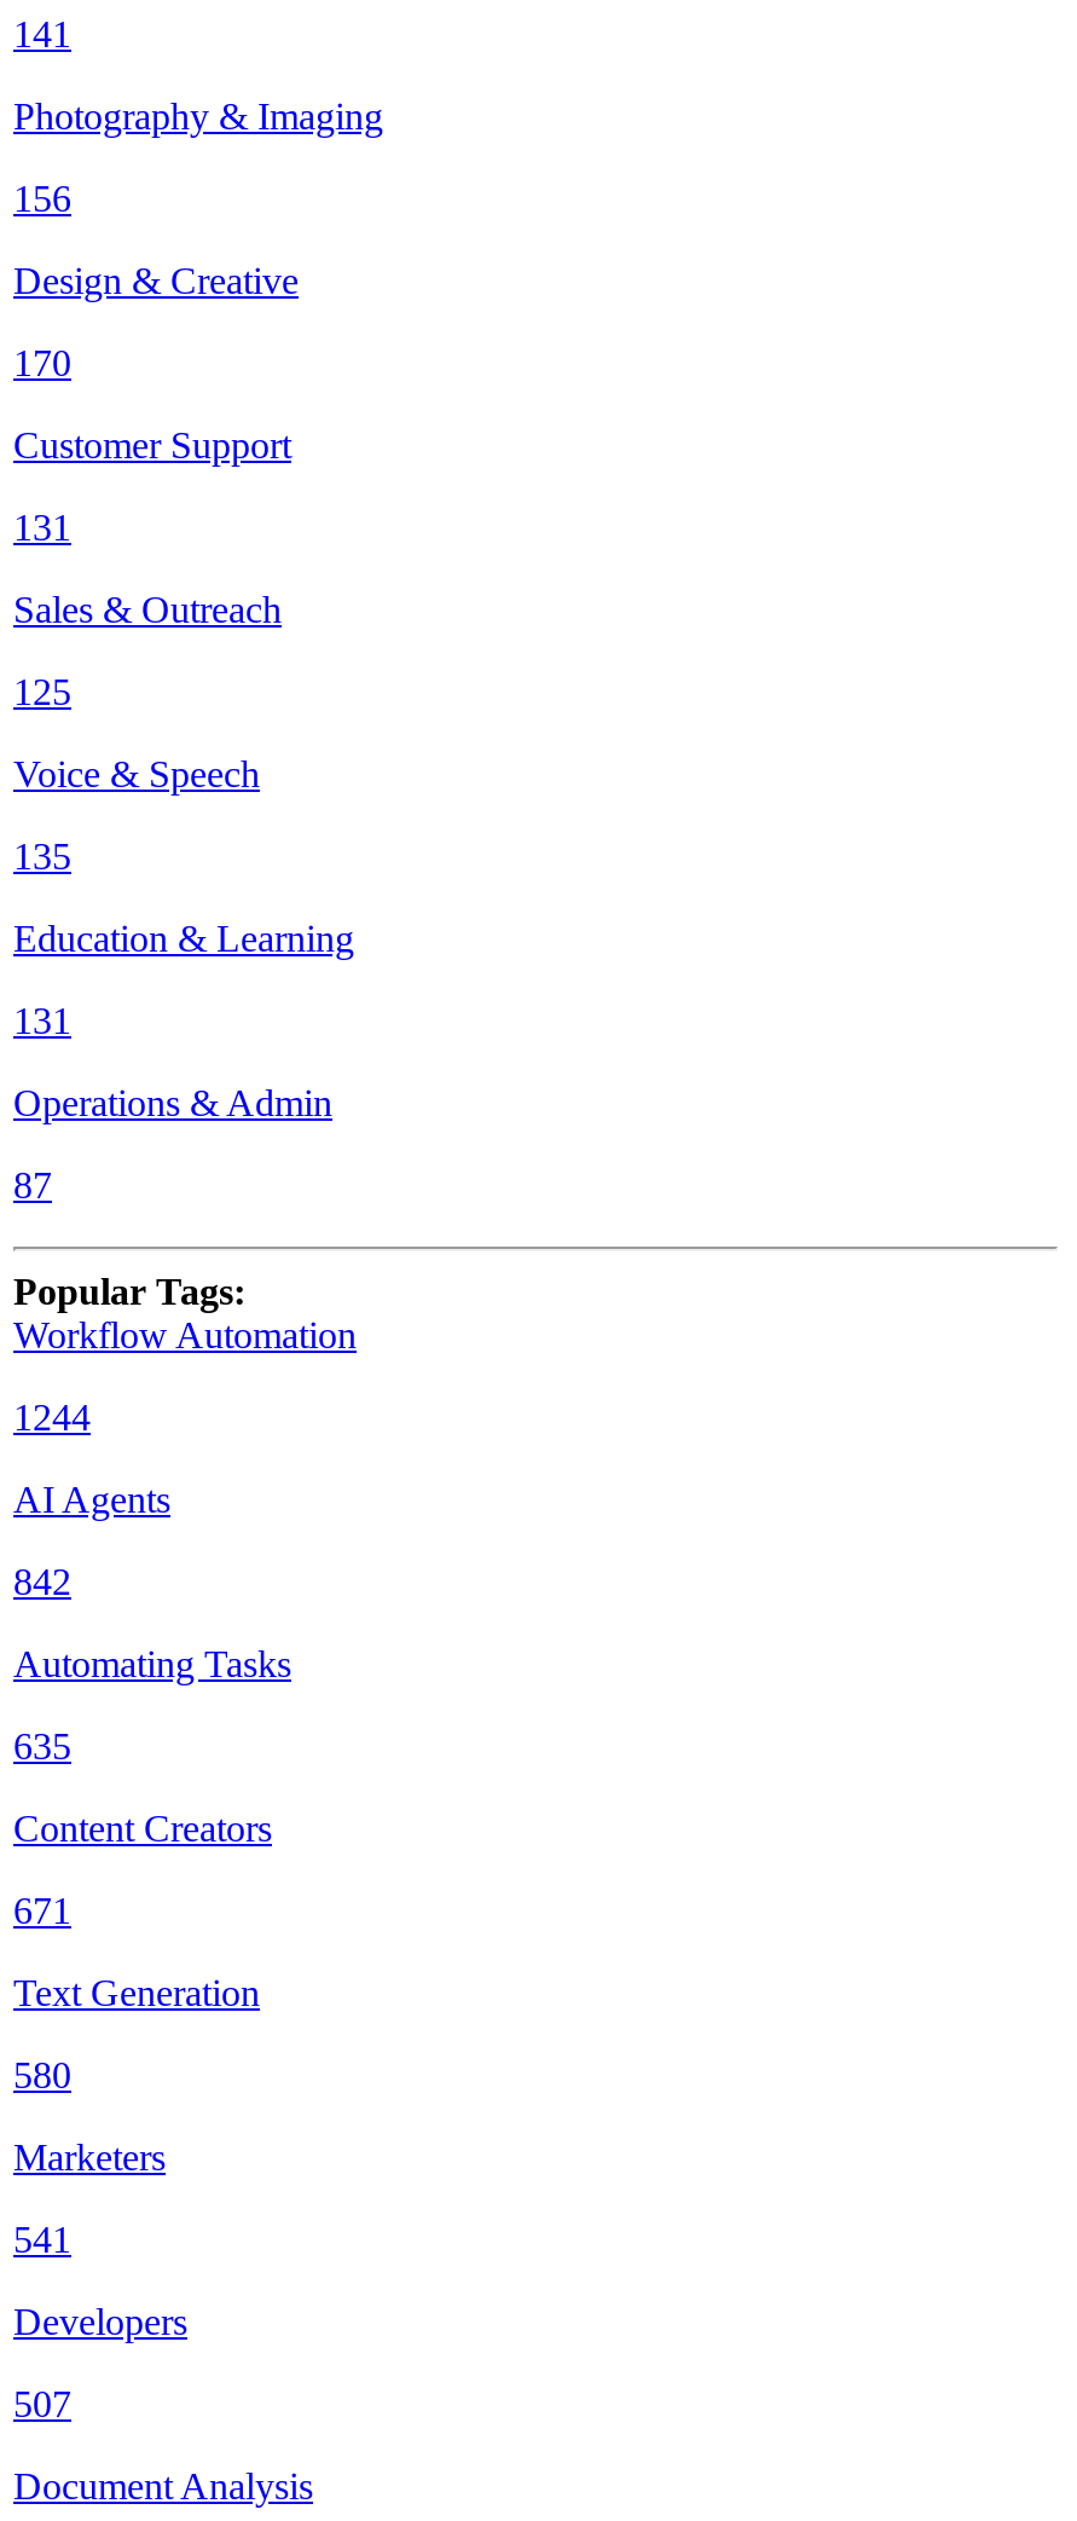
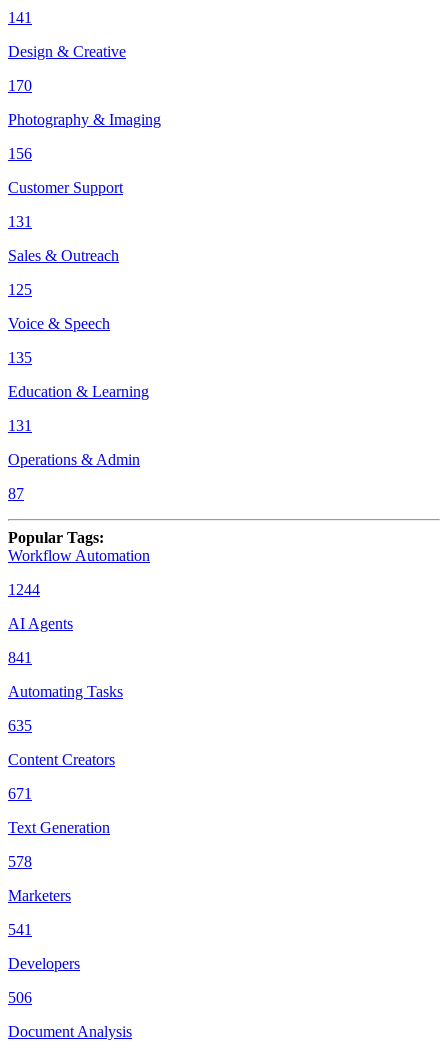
moved down: Photography & Imaging | 156

moved up: Design & Creative | 170

- 842
+ 841

- 580
+ 578

- 507
+ 506
